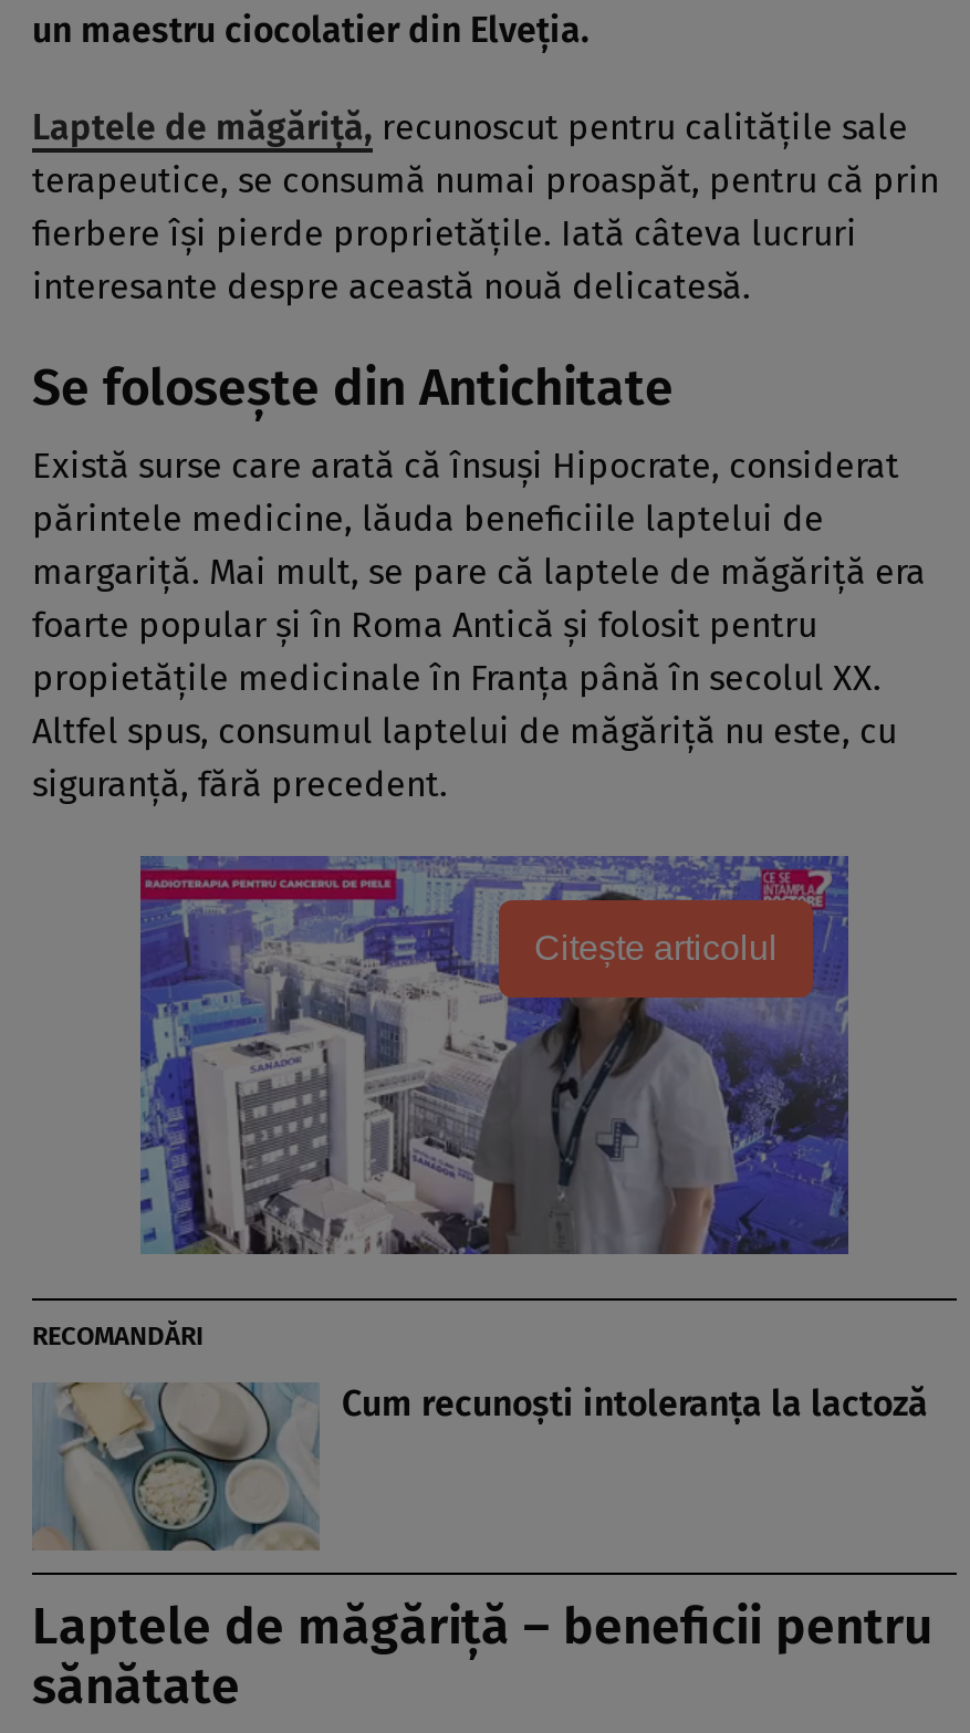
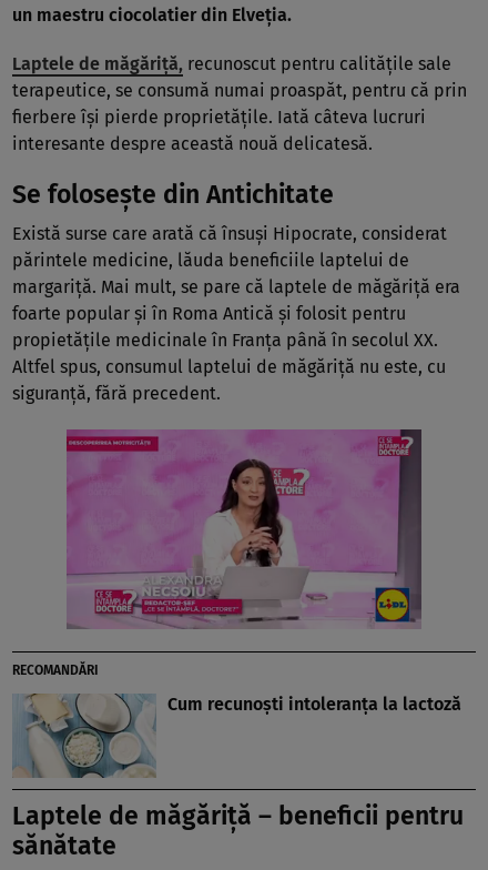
- [image]
+ [image]

- Citește articolul
